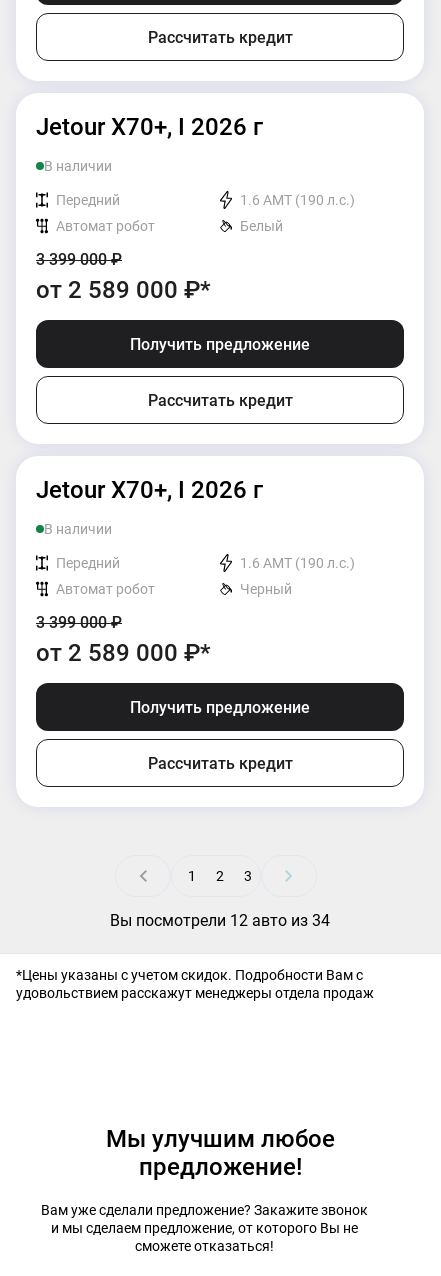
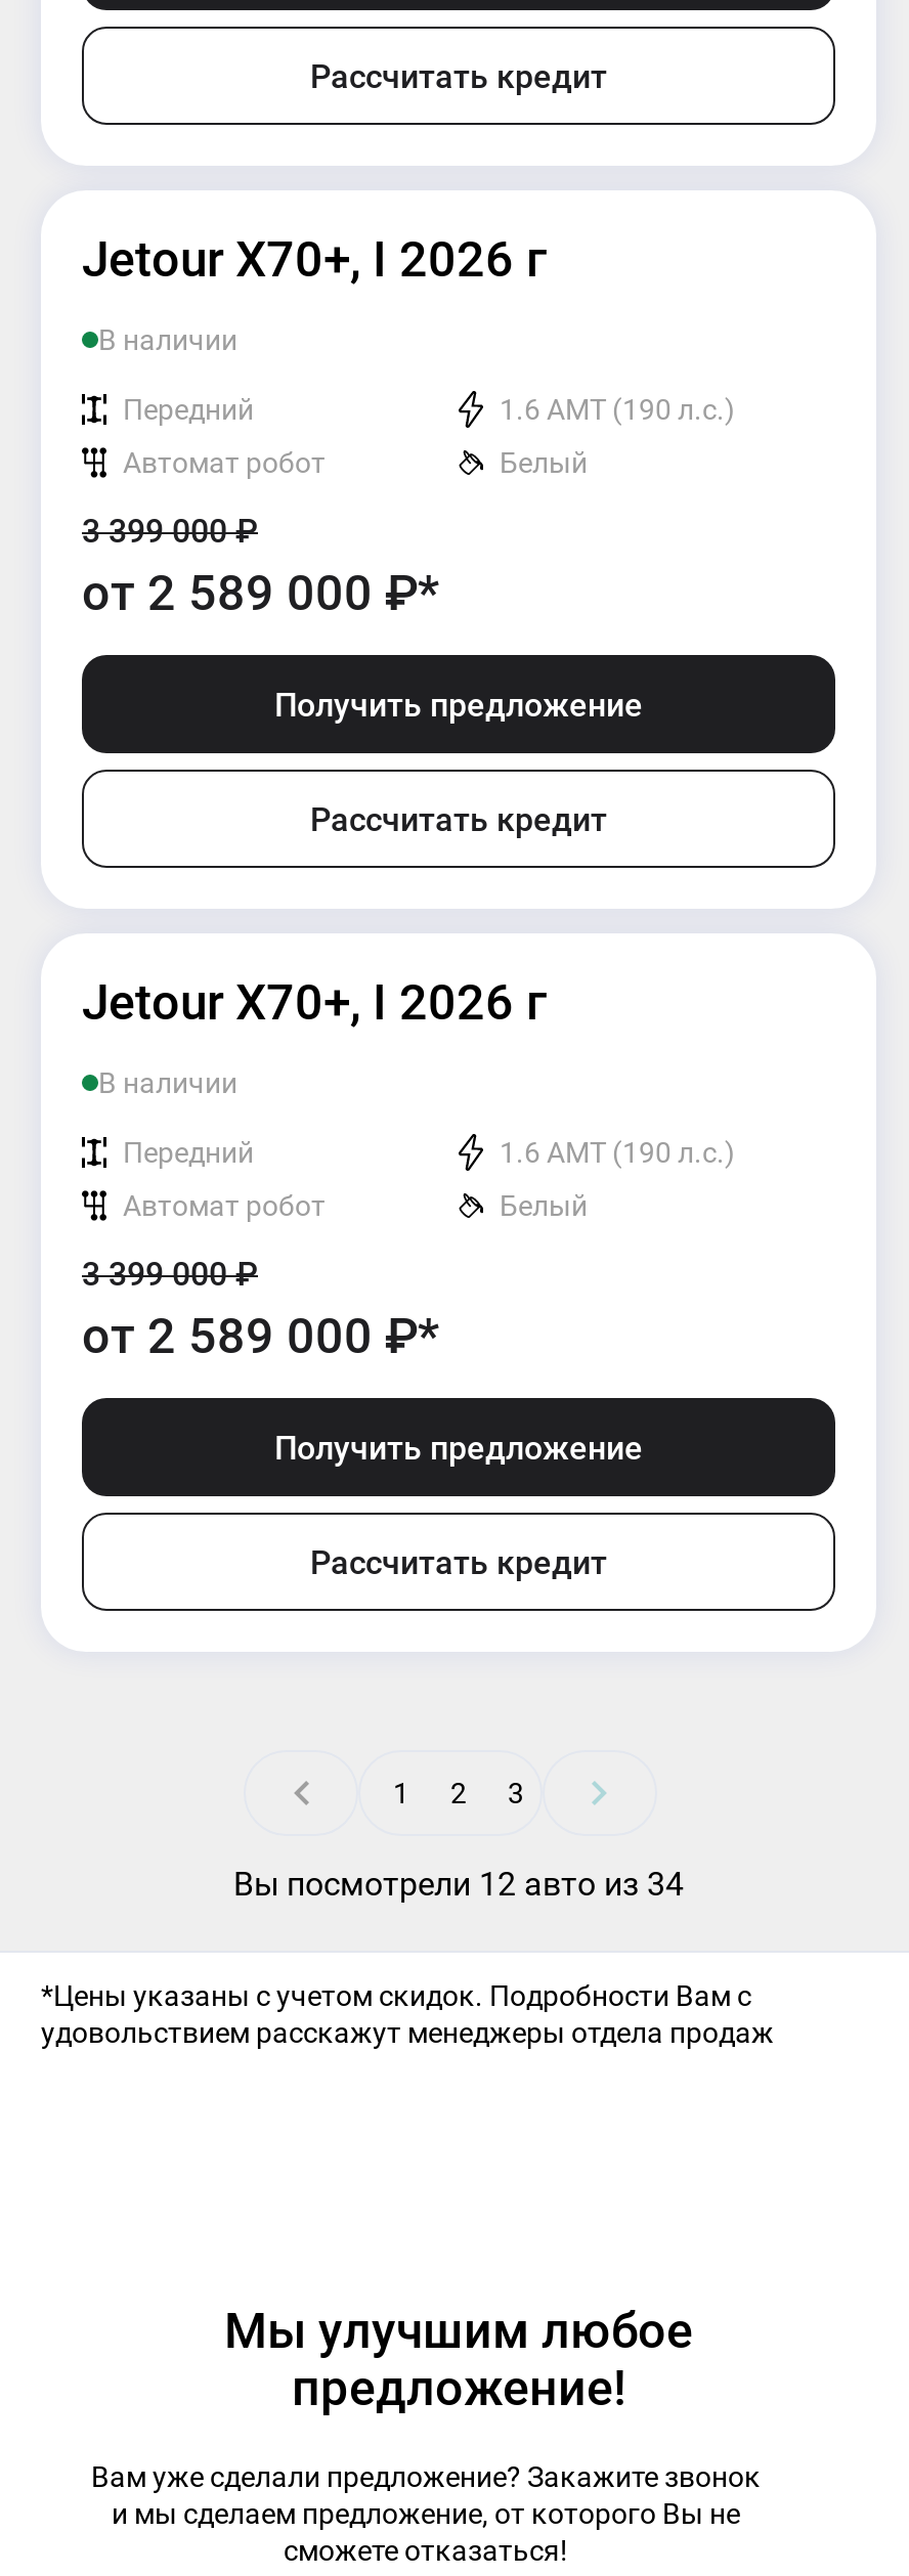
- Черный
+ Белый
